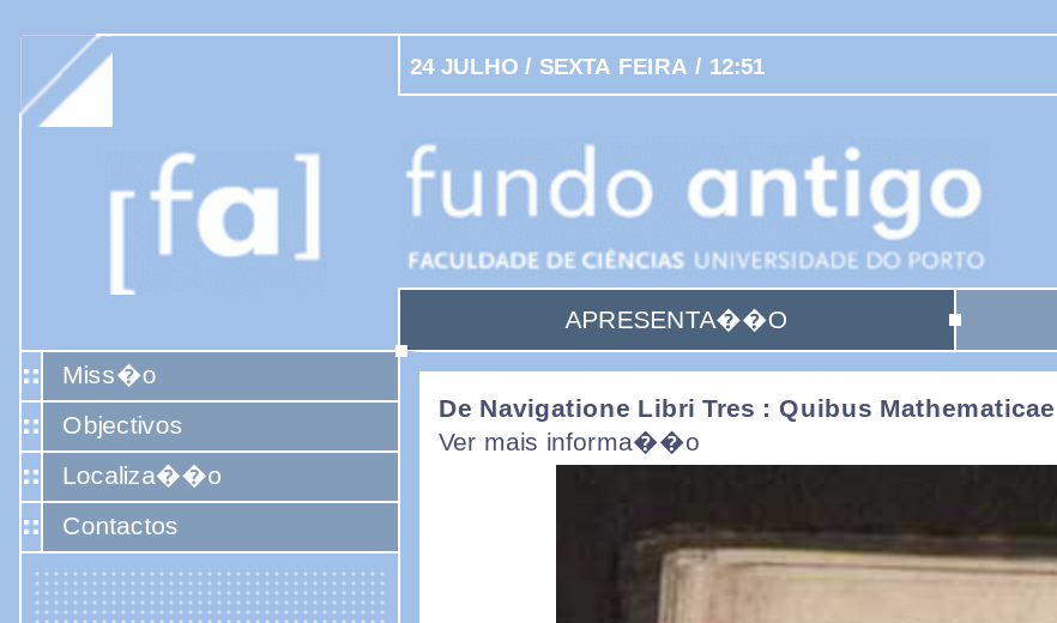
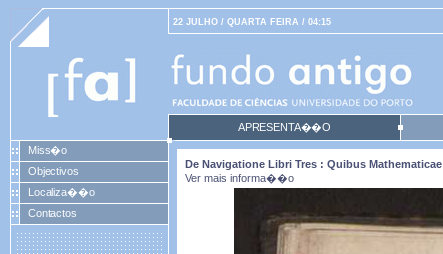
- 24 JULHO / SEXTA FEIRA / 12:51
+ 22 JULHO / QUARTA FEIRA / 04:15
